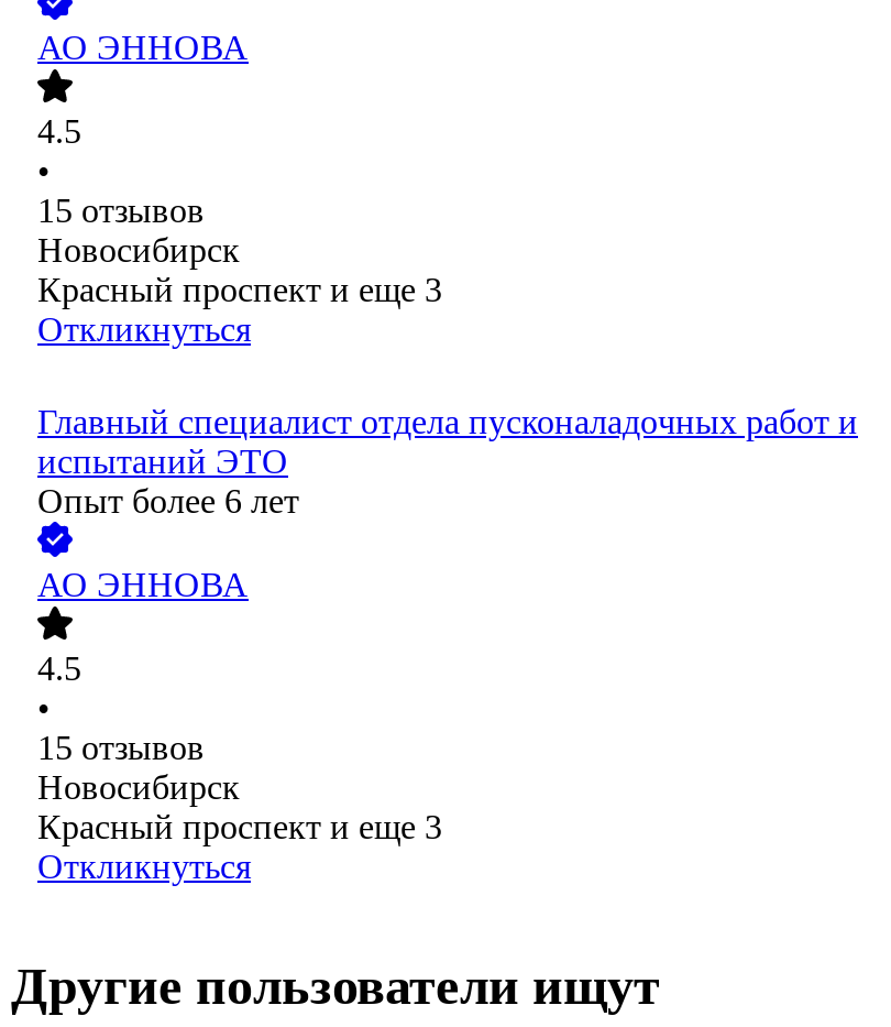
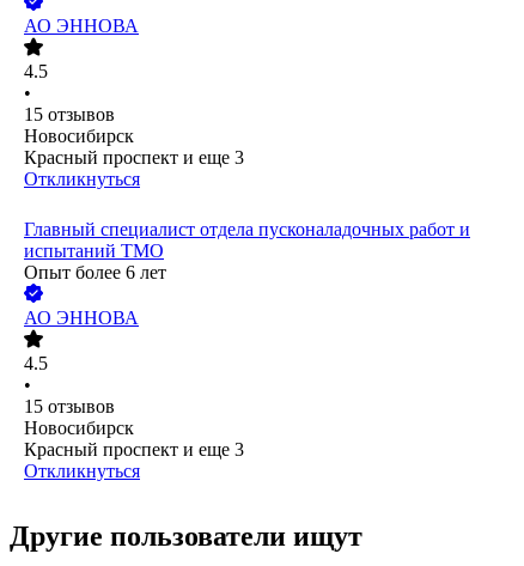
- испытаний ЭТО
+ испытаний ТМО
